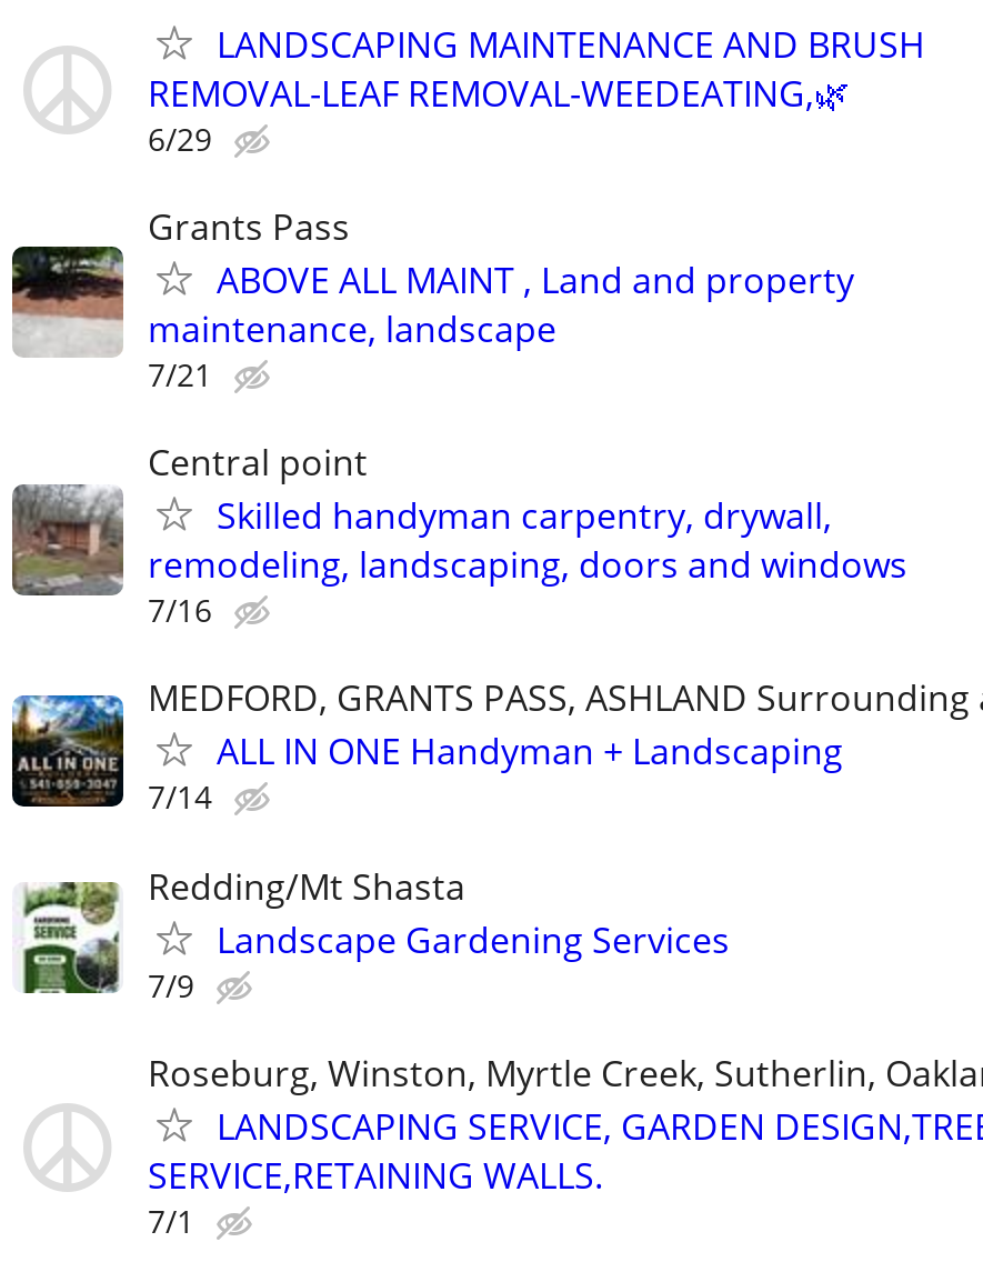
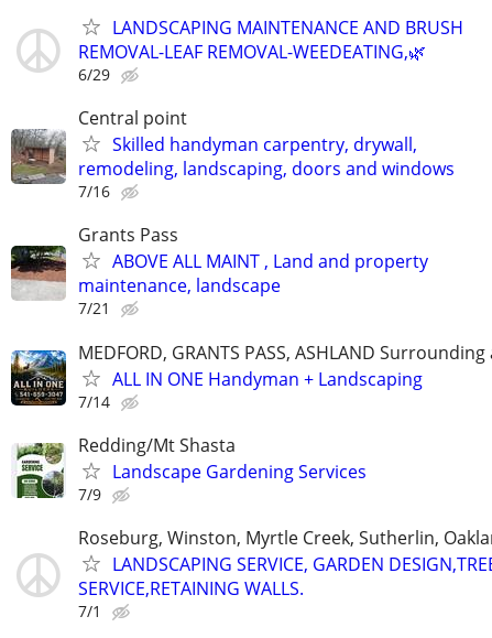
moved down: [image] | Grants Pass | ABOVE ALL MAINT , Land and property | maintenance, landscape | 7/21

moved up: [image] | Central point | Skilled handyman carpentry, drywall, | remodeling, landscaping, doors and windows | 7/16
